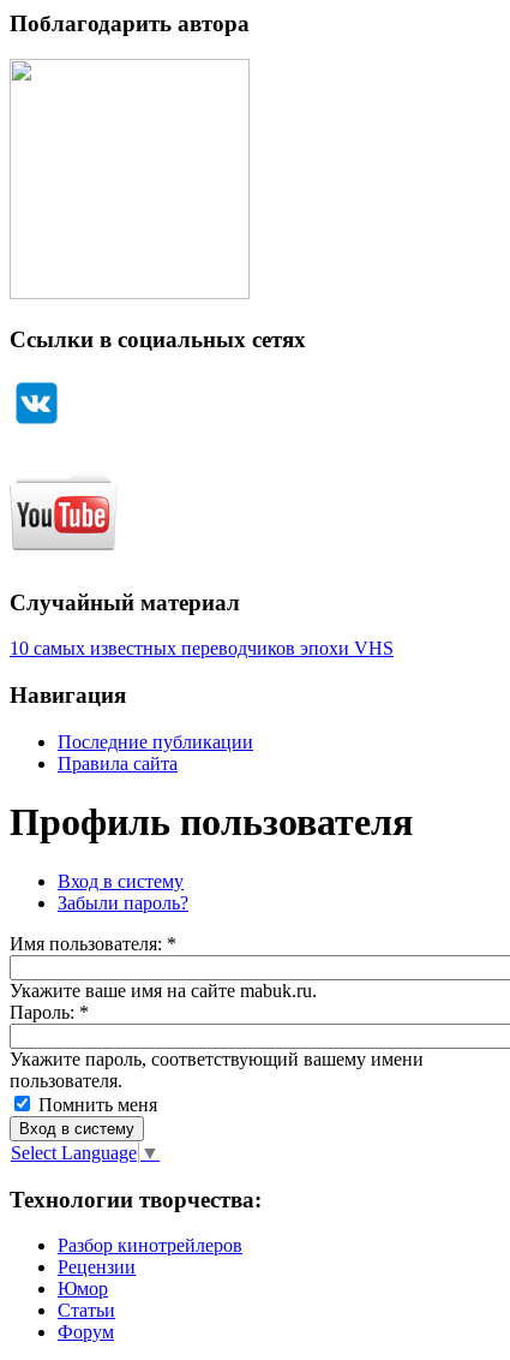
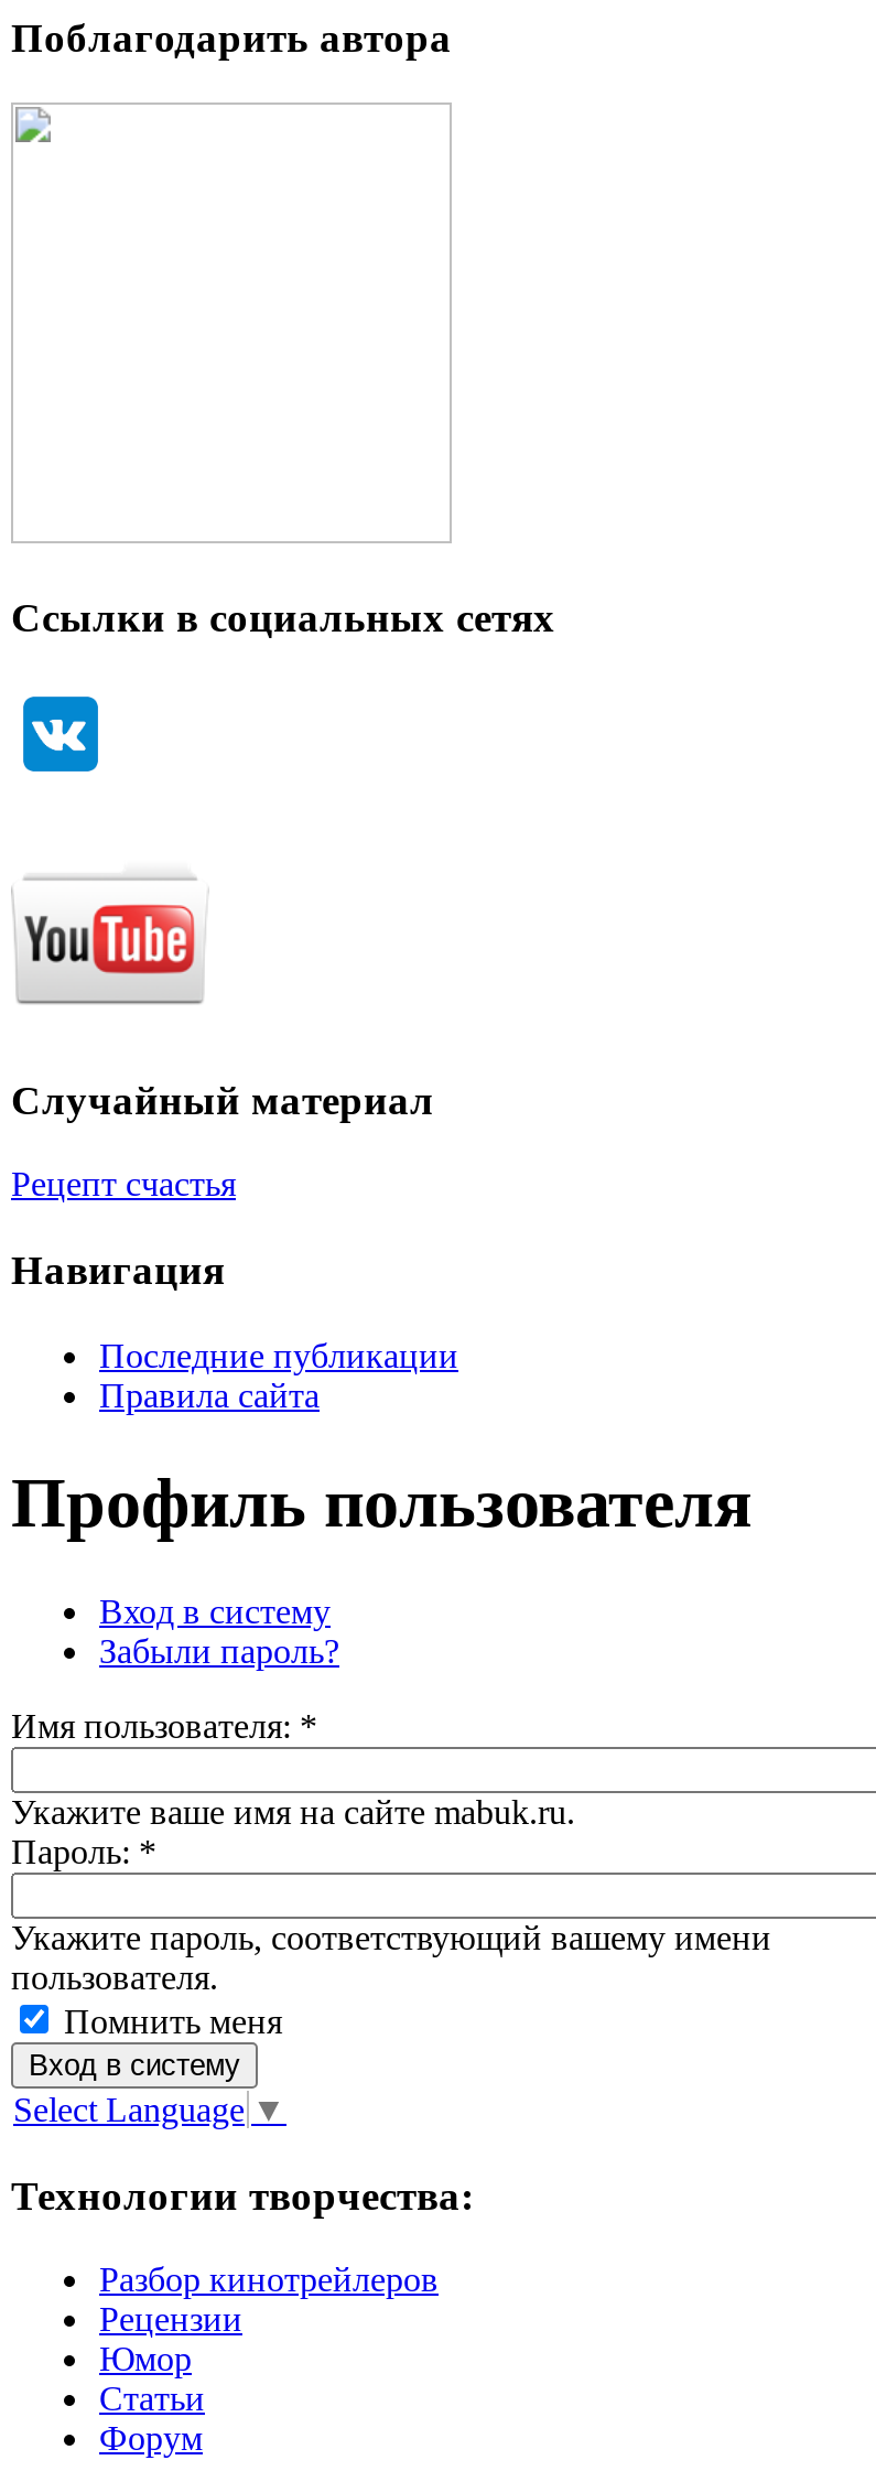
- 10 самых известных переводчиков эпохи VHS
+ Рецепт счастья
